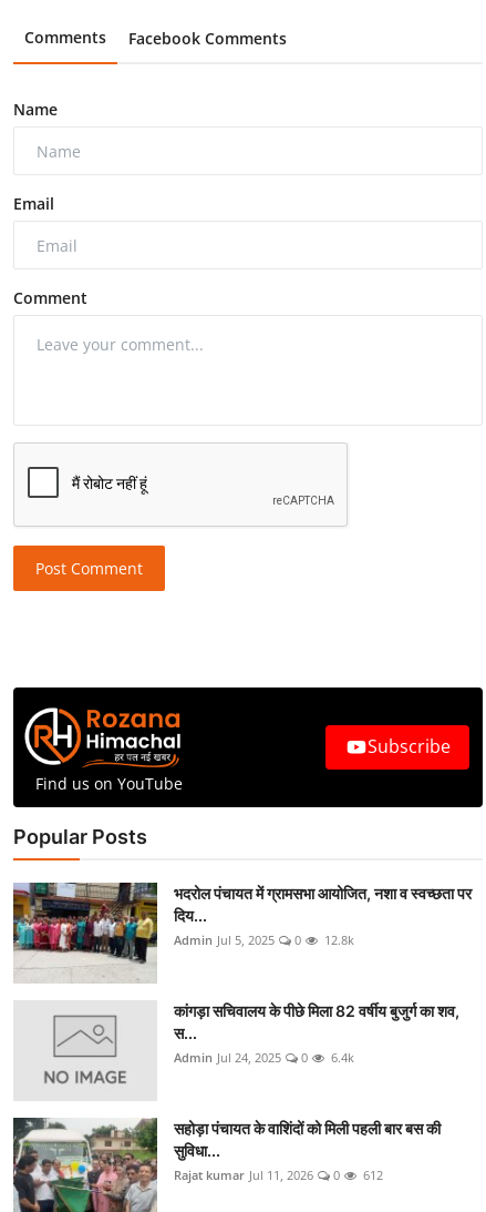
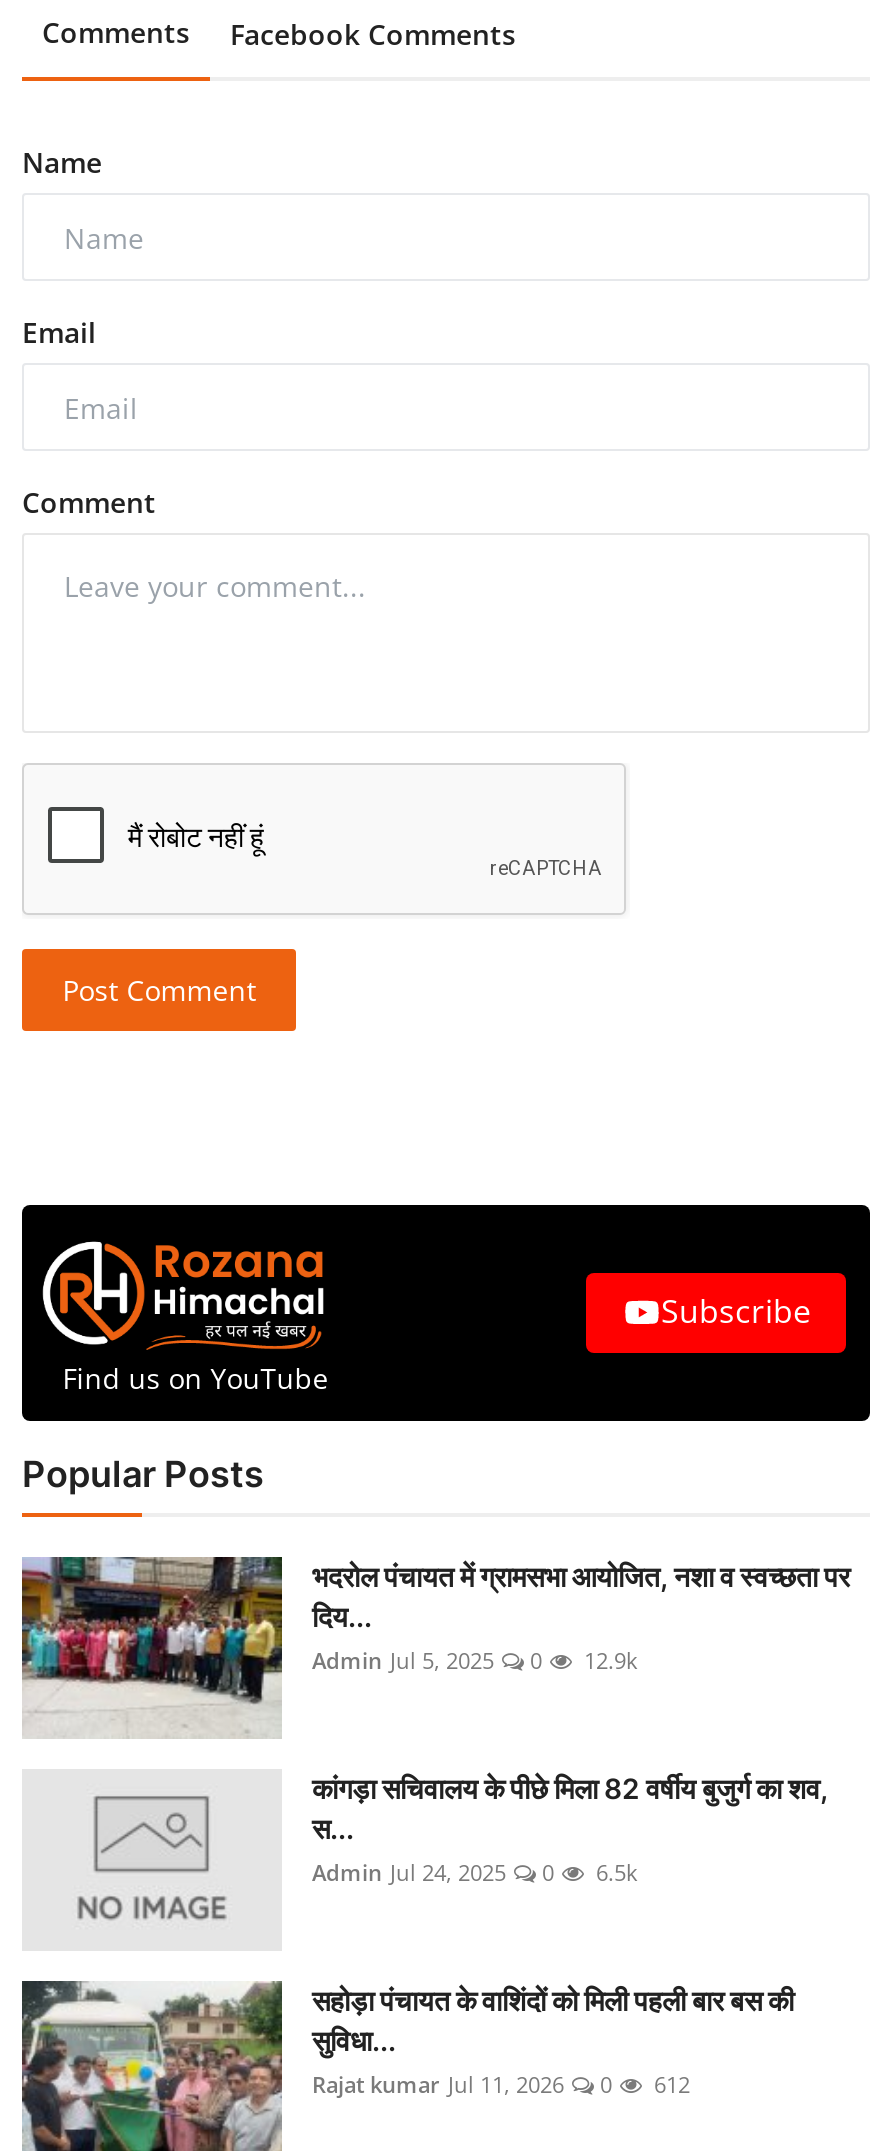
- Admin Jul 5, 2025 0 12.8k
+ Admin Jul 5, 2025 0 12.9k

- Admin Jul 24, 2025 0 6.4k
+ Admin Jul 24, 2025 0 6.5k
